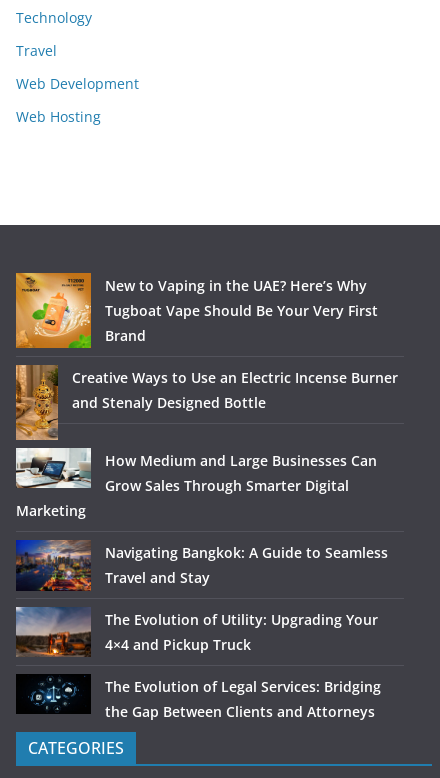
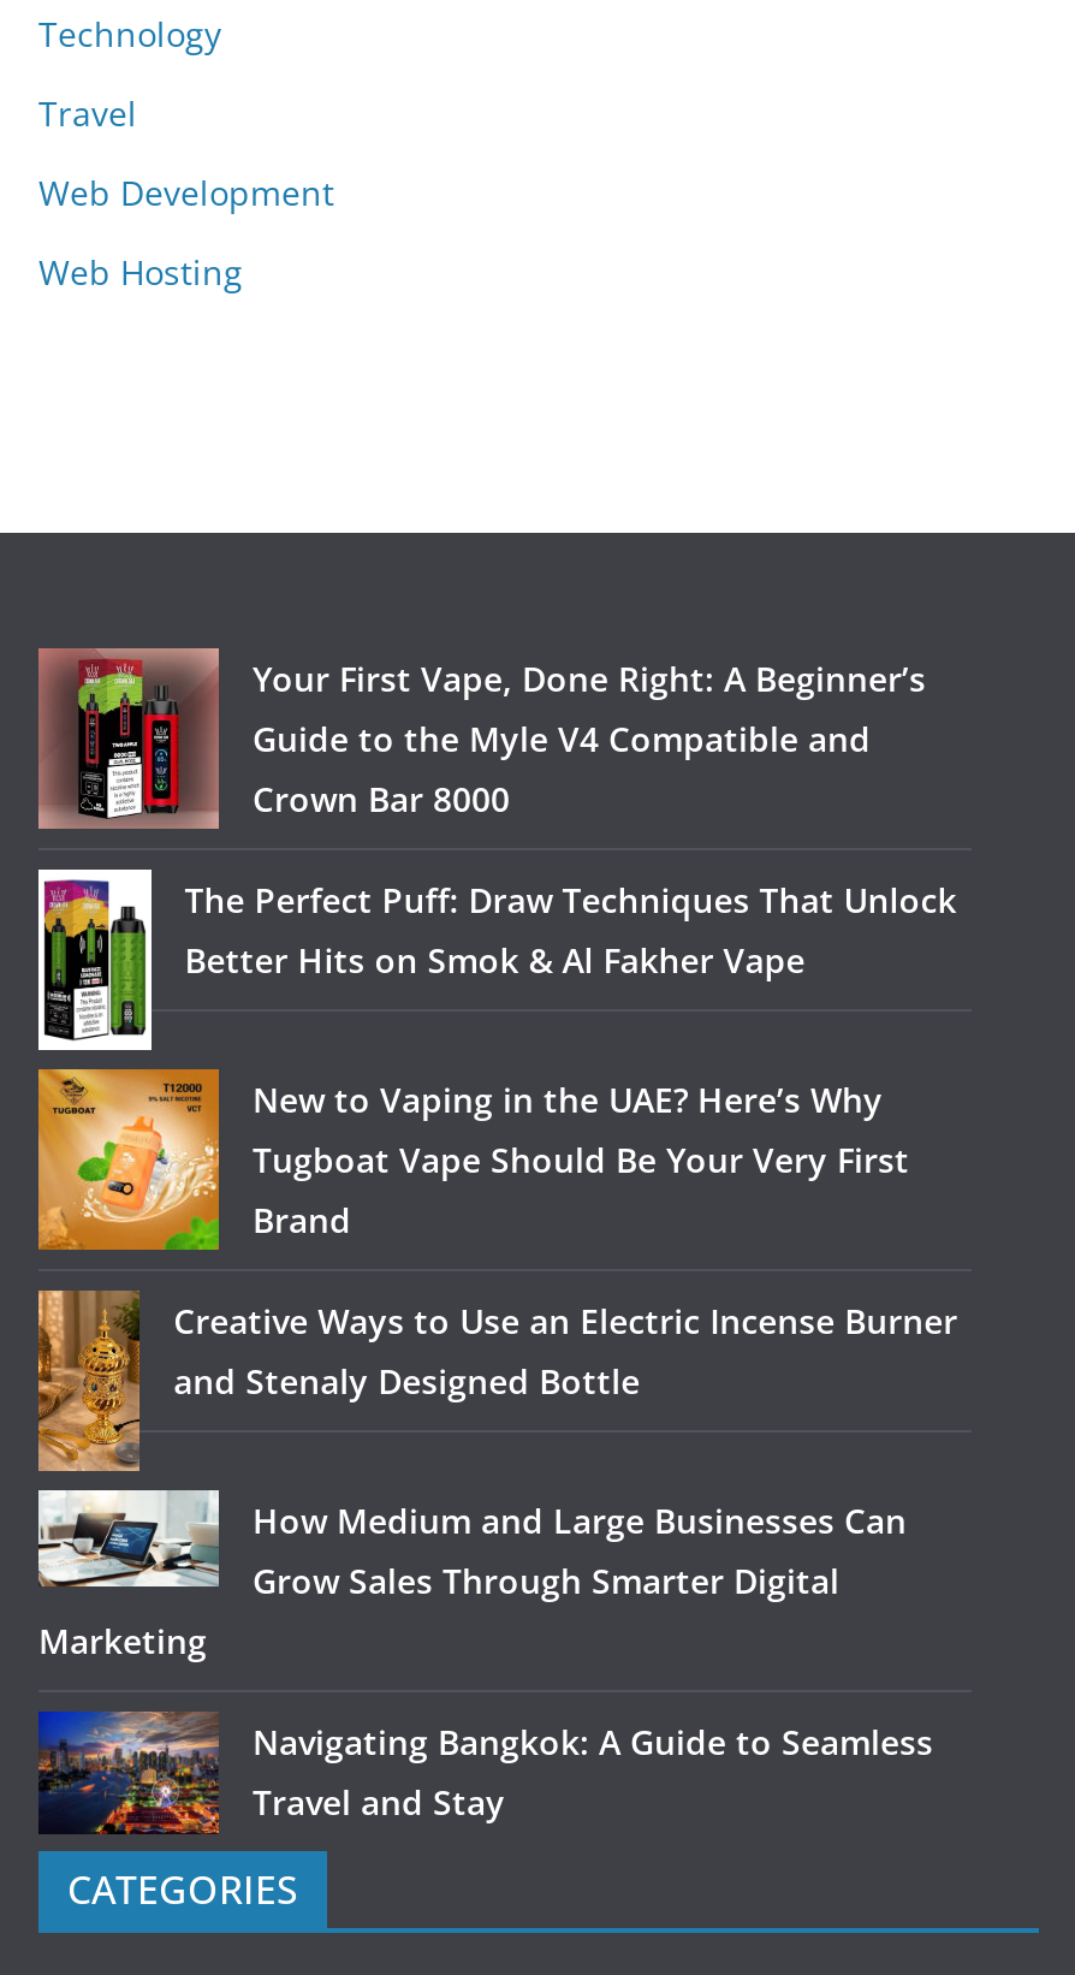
+ [image]
+ Your First Vape, Done Right: A Beginner’s
+ Guide to the Myle V4 Compatible and
+ Crown Bar 8000
+ The Perfect Puff: Draw Techniques That Unlock
+ Better Hits on Smok & Al Fakher Vape

+ [image]

moved down: [image] | New to Vaping in the UAE? Here’s Why | Tugboat Vape Should Be Your Very First | ... | Navigating Bangkok: A Guide to Seamless | Travel and Stay

- [image]
- The Evolution of Utility: Upgrading Your
- 4×4 and Pickup Truck
- The Evolution of Legal Services: Bridging
- the Gap Between Clients and Attorneys

- [image]
